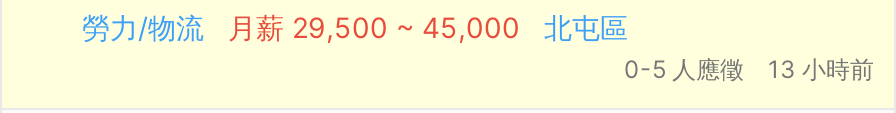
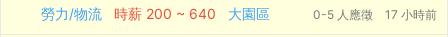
- 月薪29,500 ~ 45,000
+ 時薪200 ~ 640

- 北屯區
+ 大園區

- 0-5 人應徵 13 小時前
+ 0-5 人應徵 17 小時前
